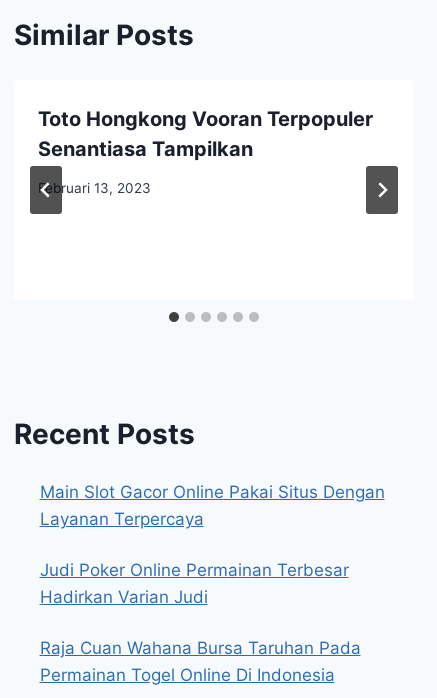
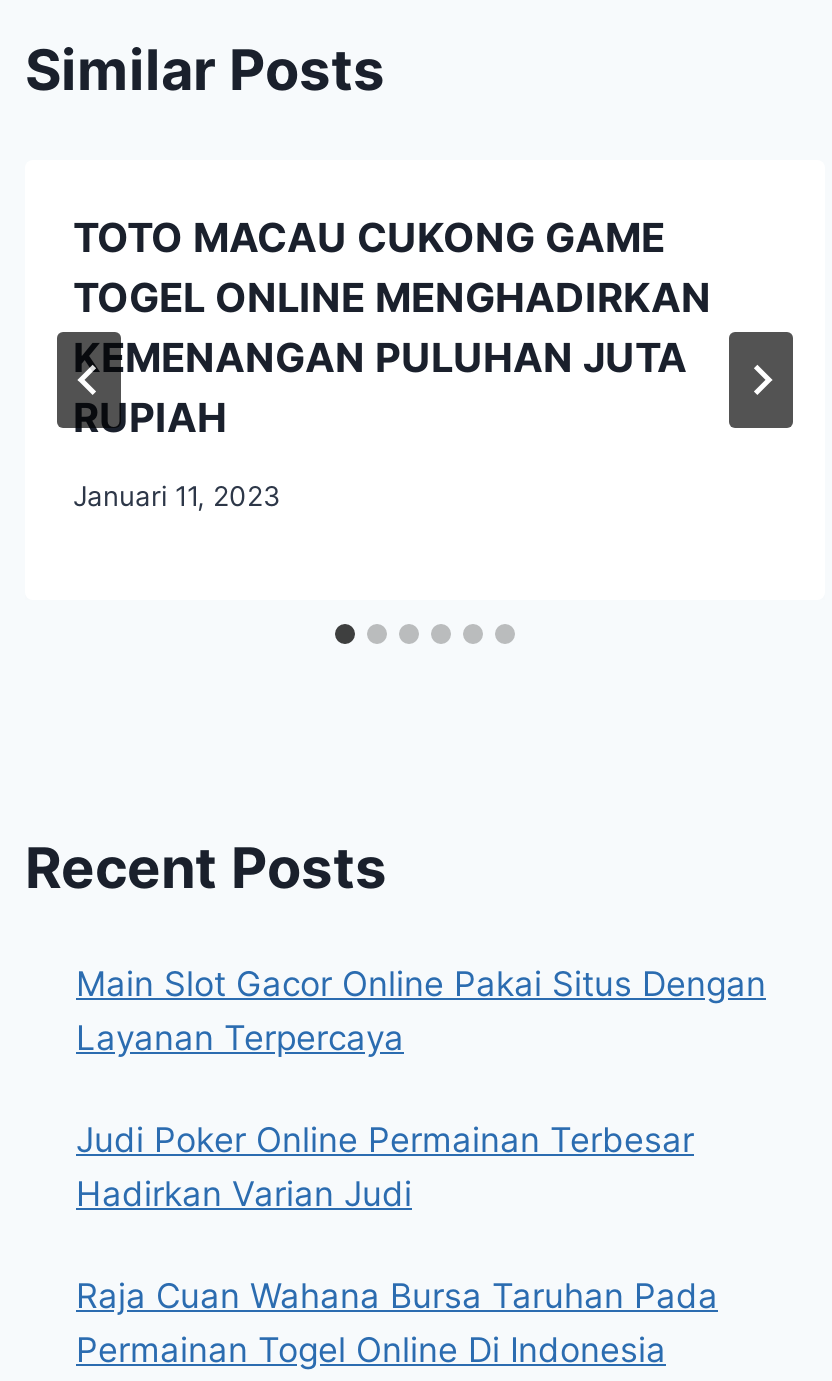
- Toto Hongkong Vooran Terpopuler
- Senantiasa Tampilkan
+ TOTO MACAU CUKONG GAME
+ TOGEL ONLINE MENGHADIRKAN
+ KEMENANGAN PULUHAN JUTA
+ RUPIAH

- Februari 13, 2023
+ Januari 11, 2023
